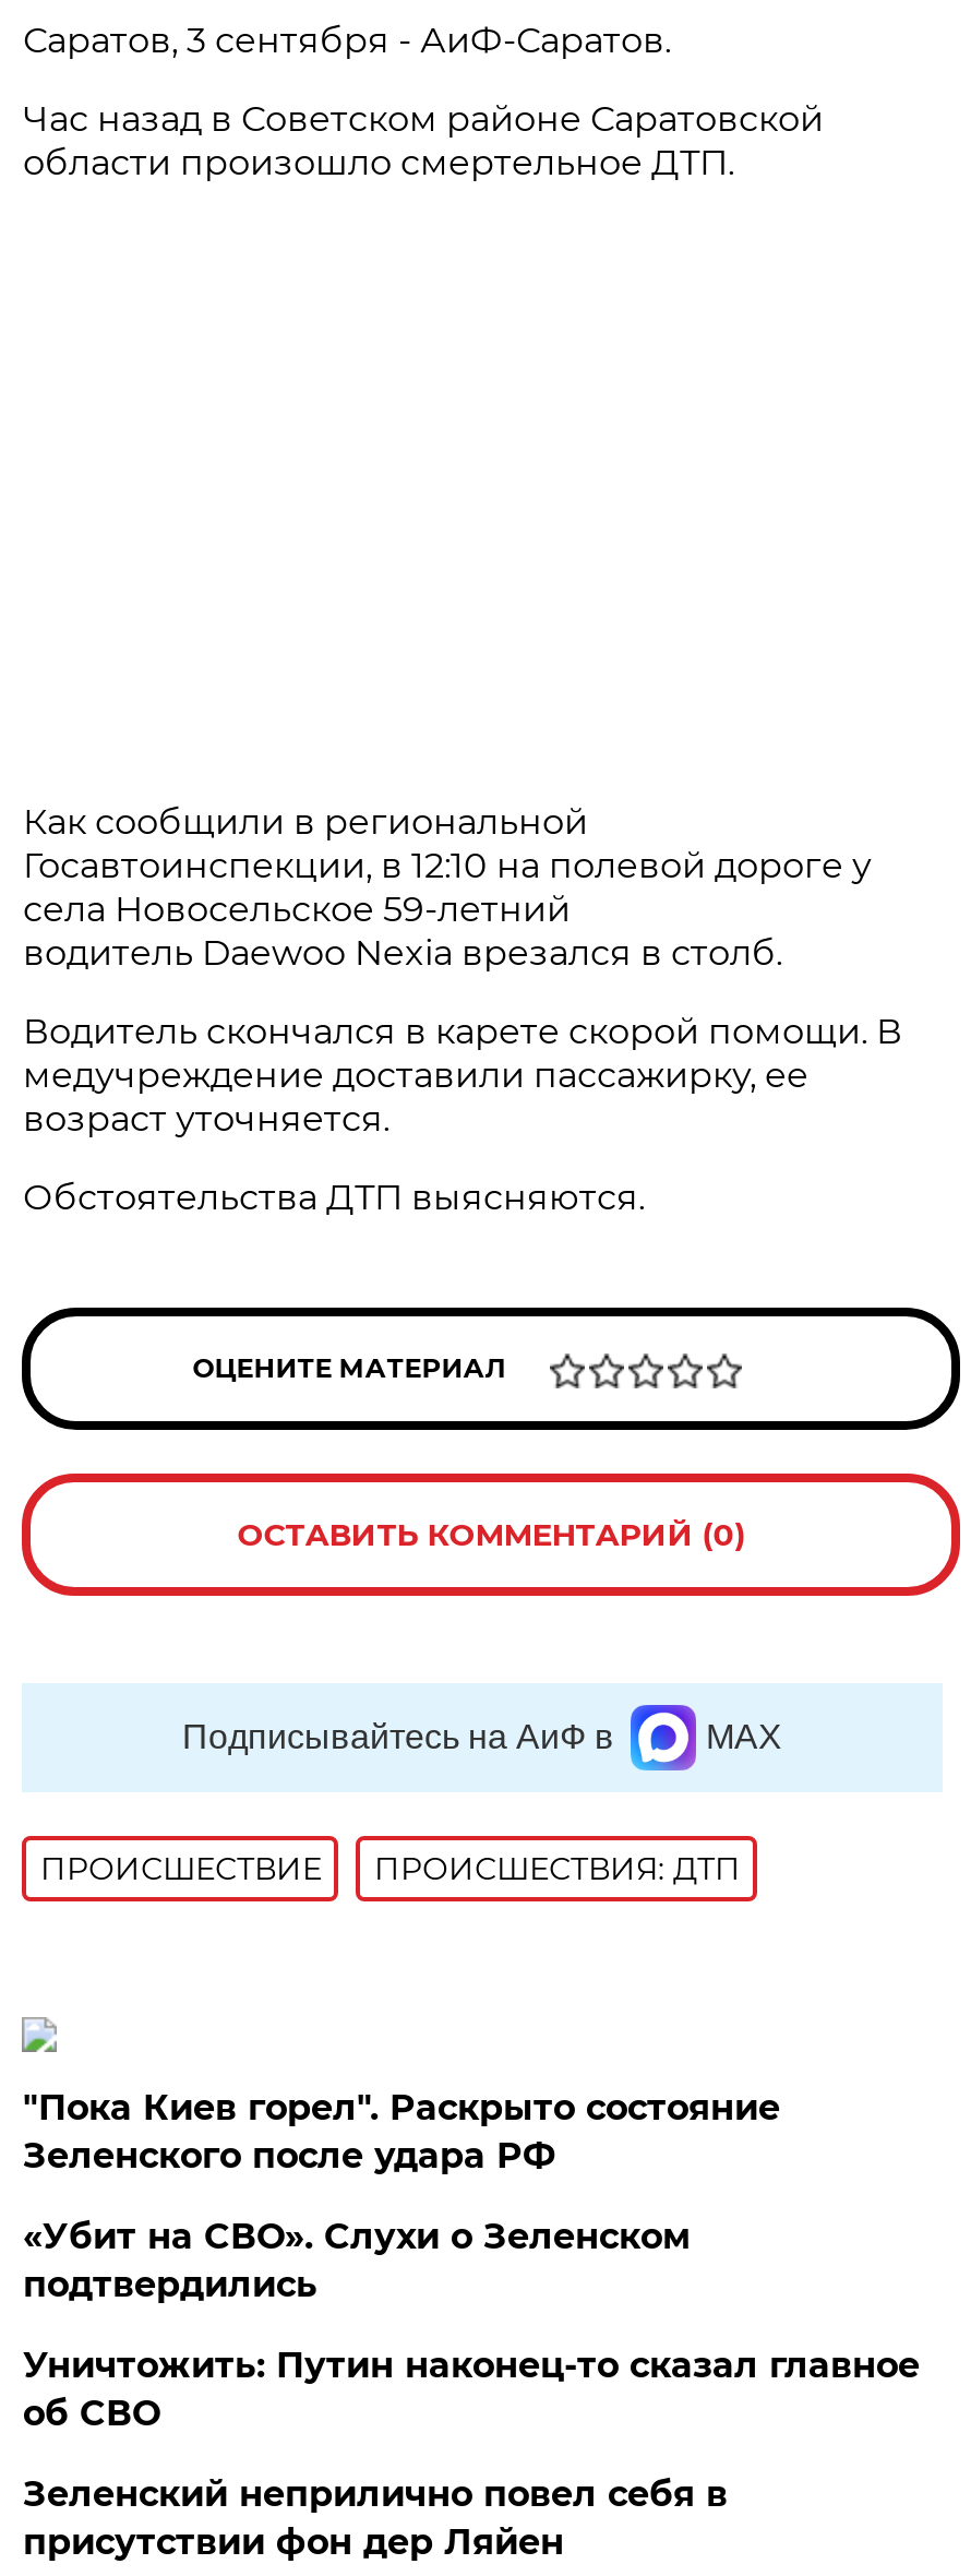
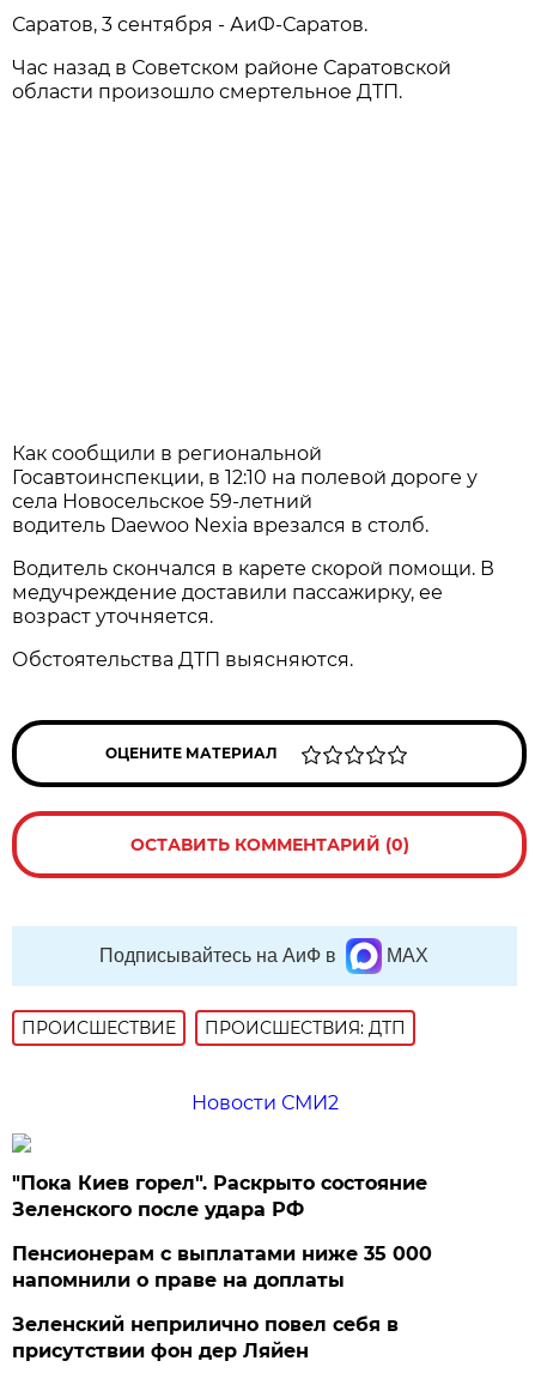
+ Новости СМИ2

moved down: "Пока Киев горел". Раскрыто состояние | Зеленского после удара РФ

- «Убит на СВО». Слухи о Зеленском
- подтвердились
- Уничтожить: Путин наконец-то сказал главное
- об СВО
+ Пенсионерам с выплатами ниже 35 000
+ напомнили о праве на доплаты
